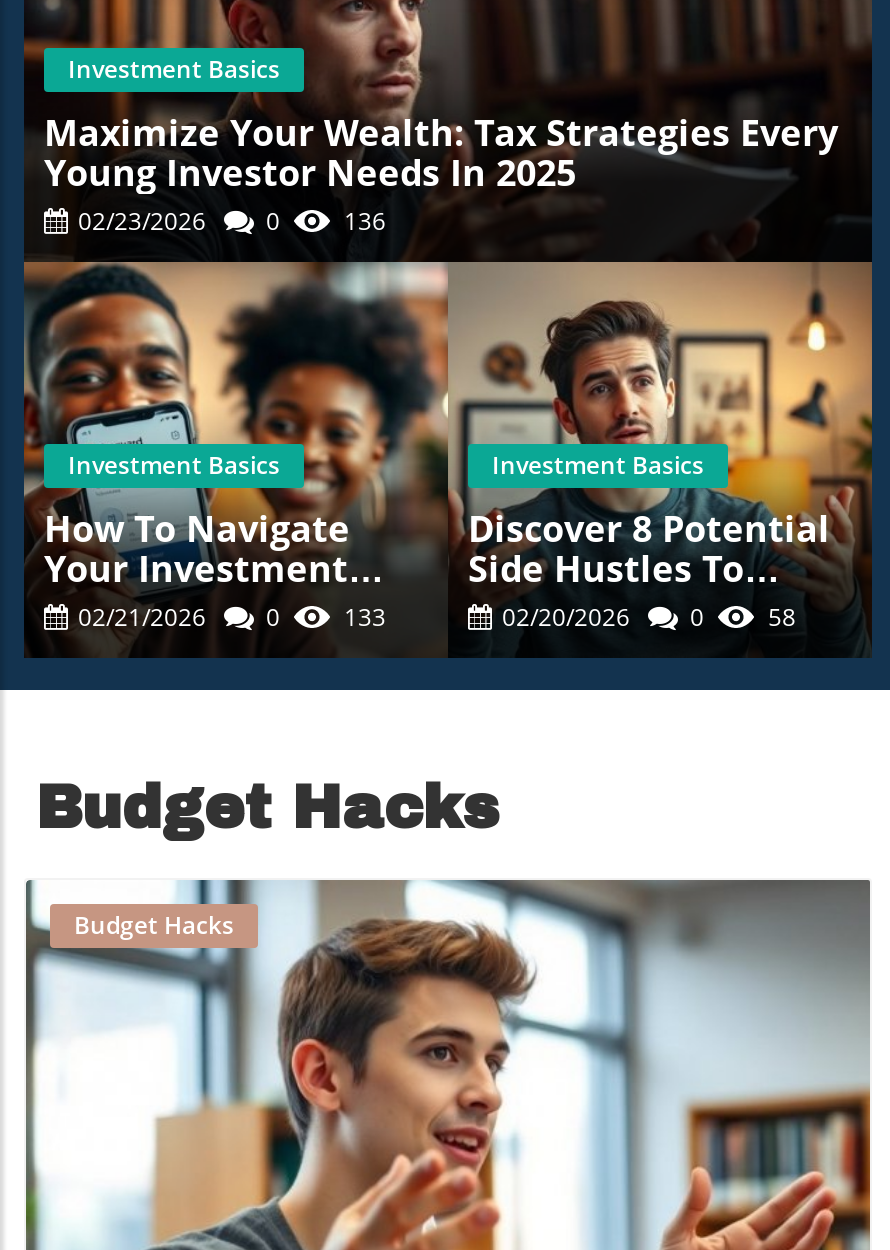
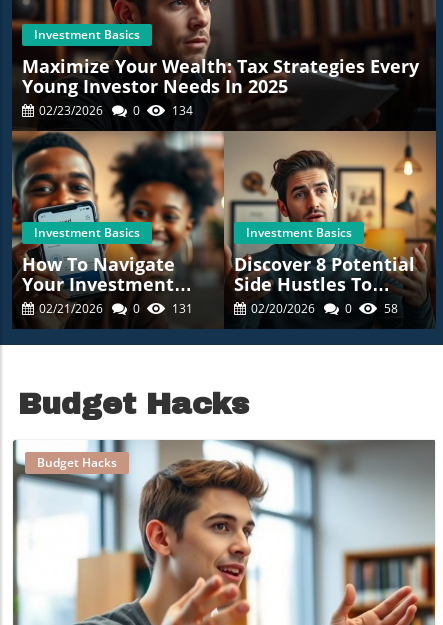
- 02/23/2026 0 136
+ 02/23/2026 0 134

- 133
+ 131
